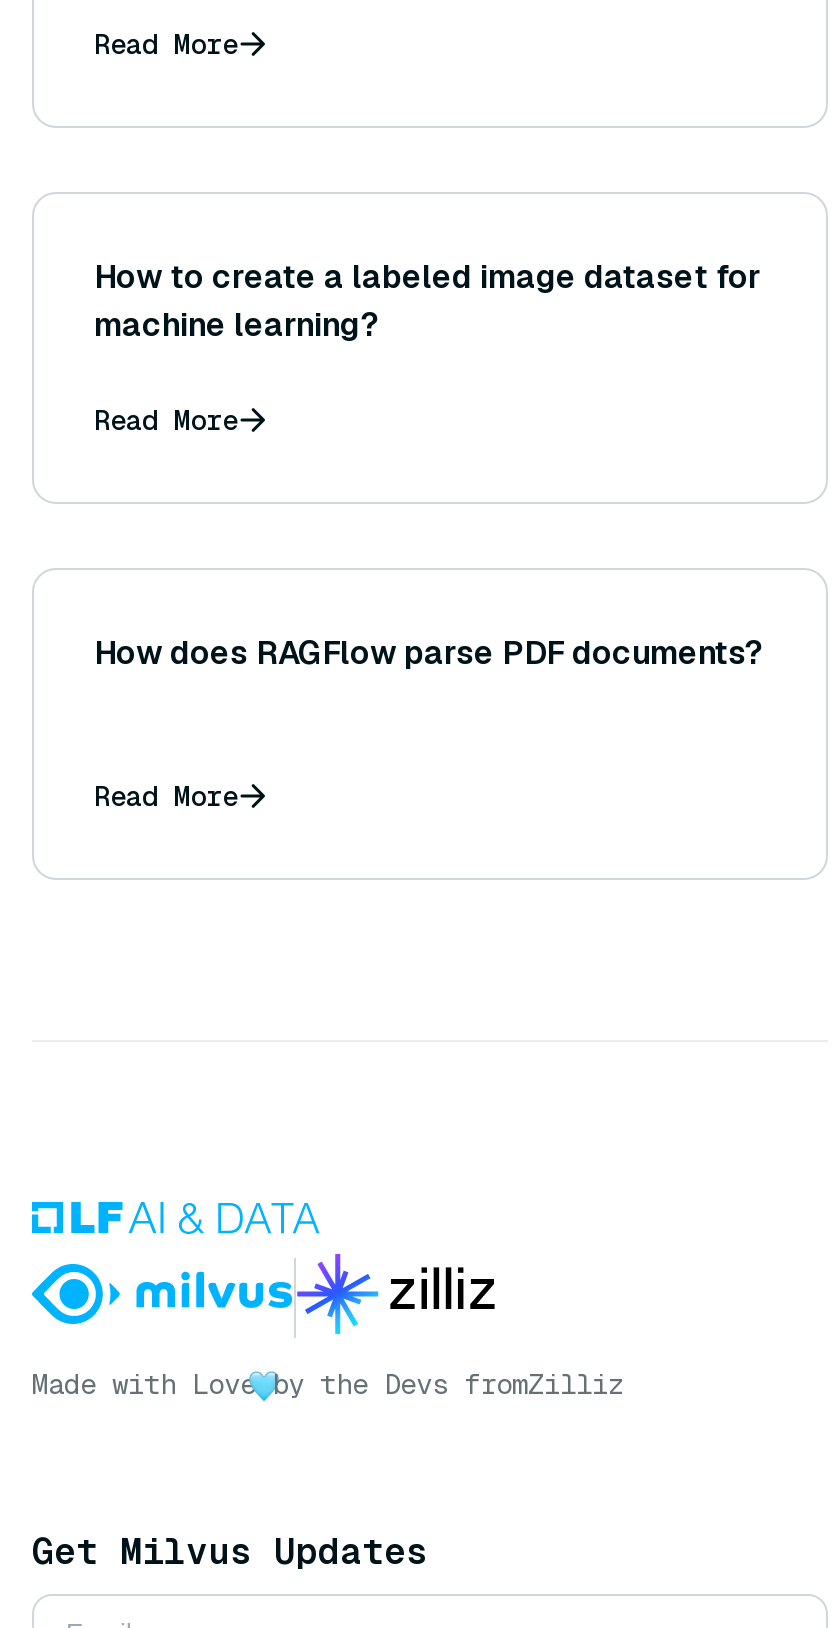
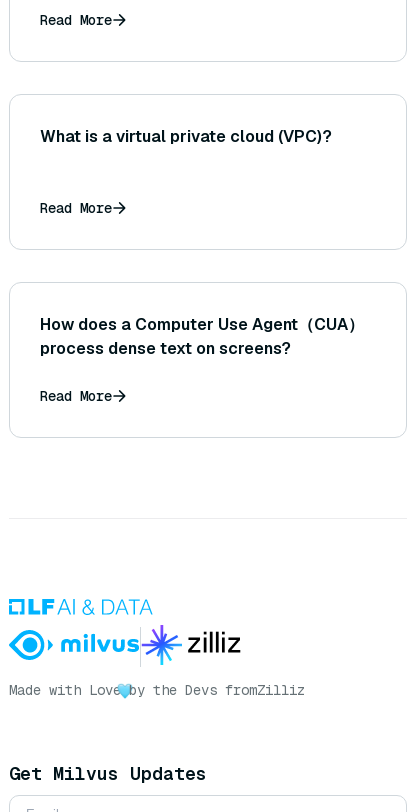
- How to create a labeled image dataset for
- machine learning?
+ What is a virtual private cloud (VPC)?

- How does RAGFlow parse PDF documents?
+ How does a Computer Use Agent（CUA）
+ process dense text on screens?
